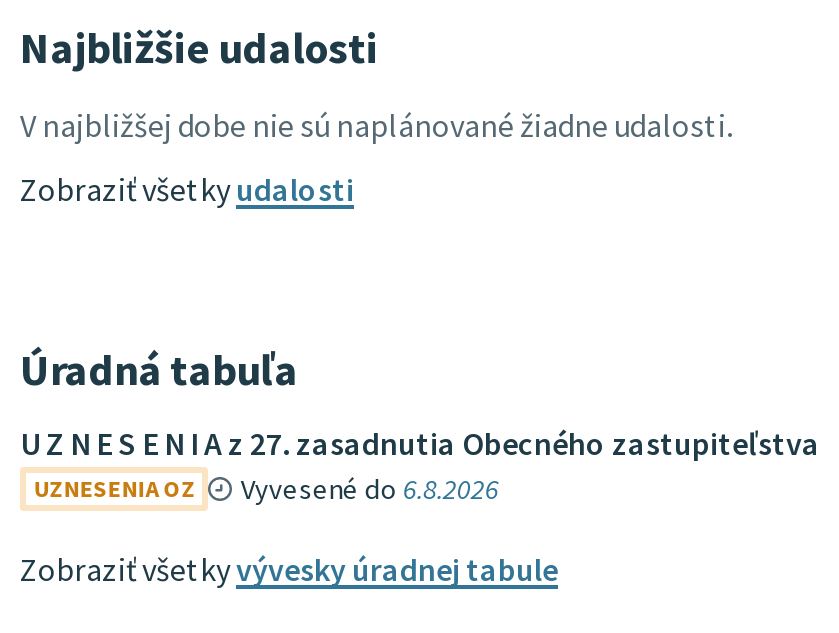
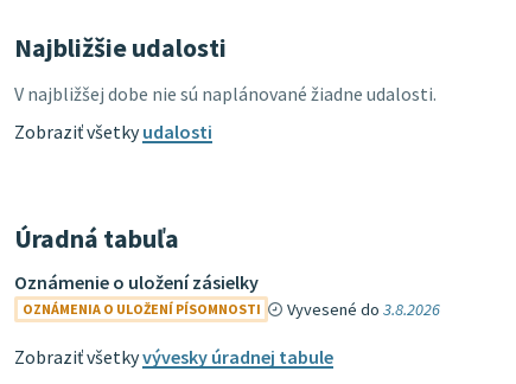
- U Z N E S E N I A z 27. zasadnutia Obecného zastupiteľstva
- UZNESENIA OZ
- Vyvesené do 6.8.2026
+ Oznámenie o uložení zásielky
+ OZNÁMENIA O ULOŽENÍ PÍSOMNOSTI
+ Vyvesené do 3.8.2026
